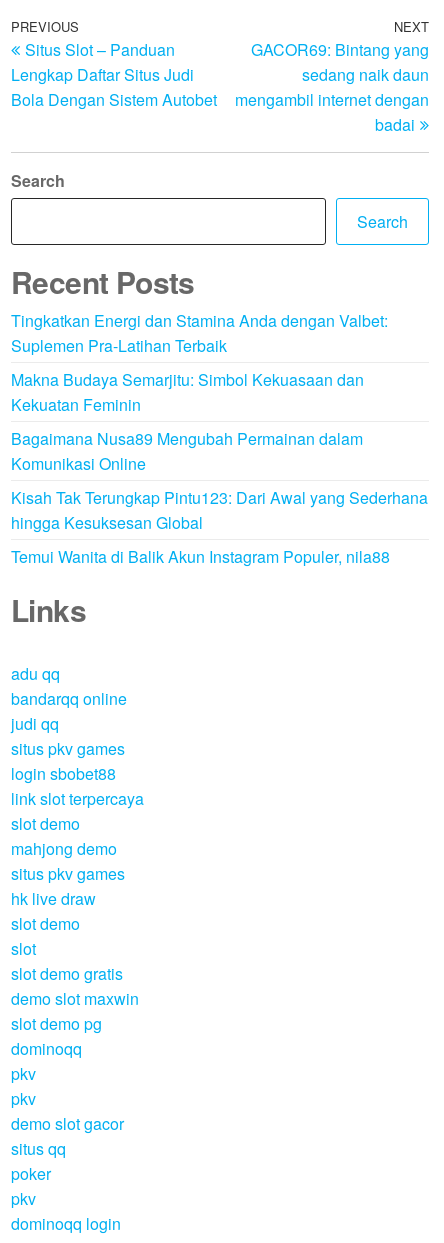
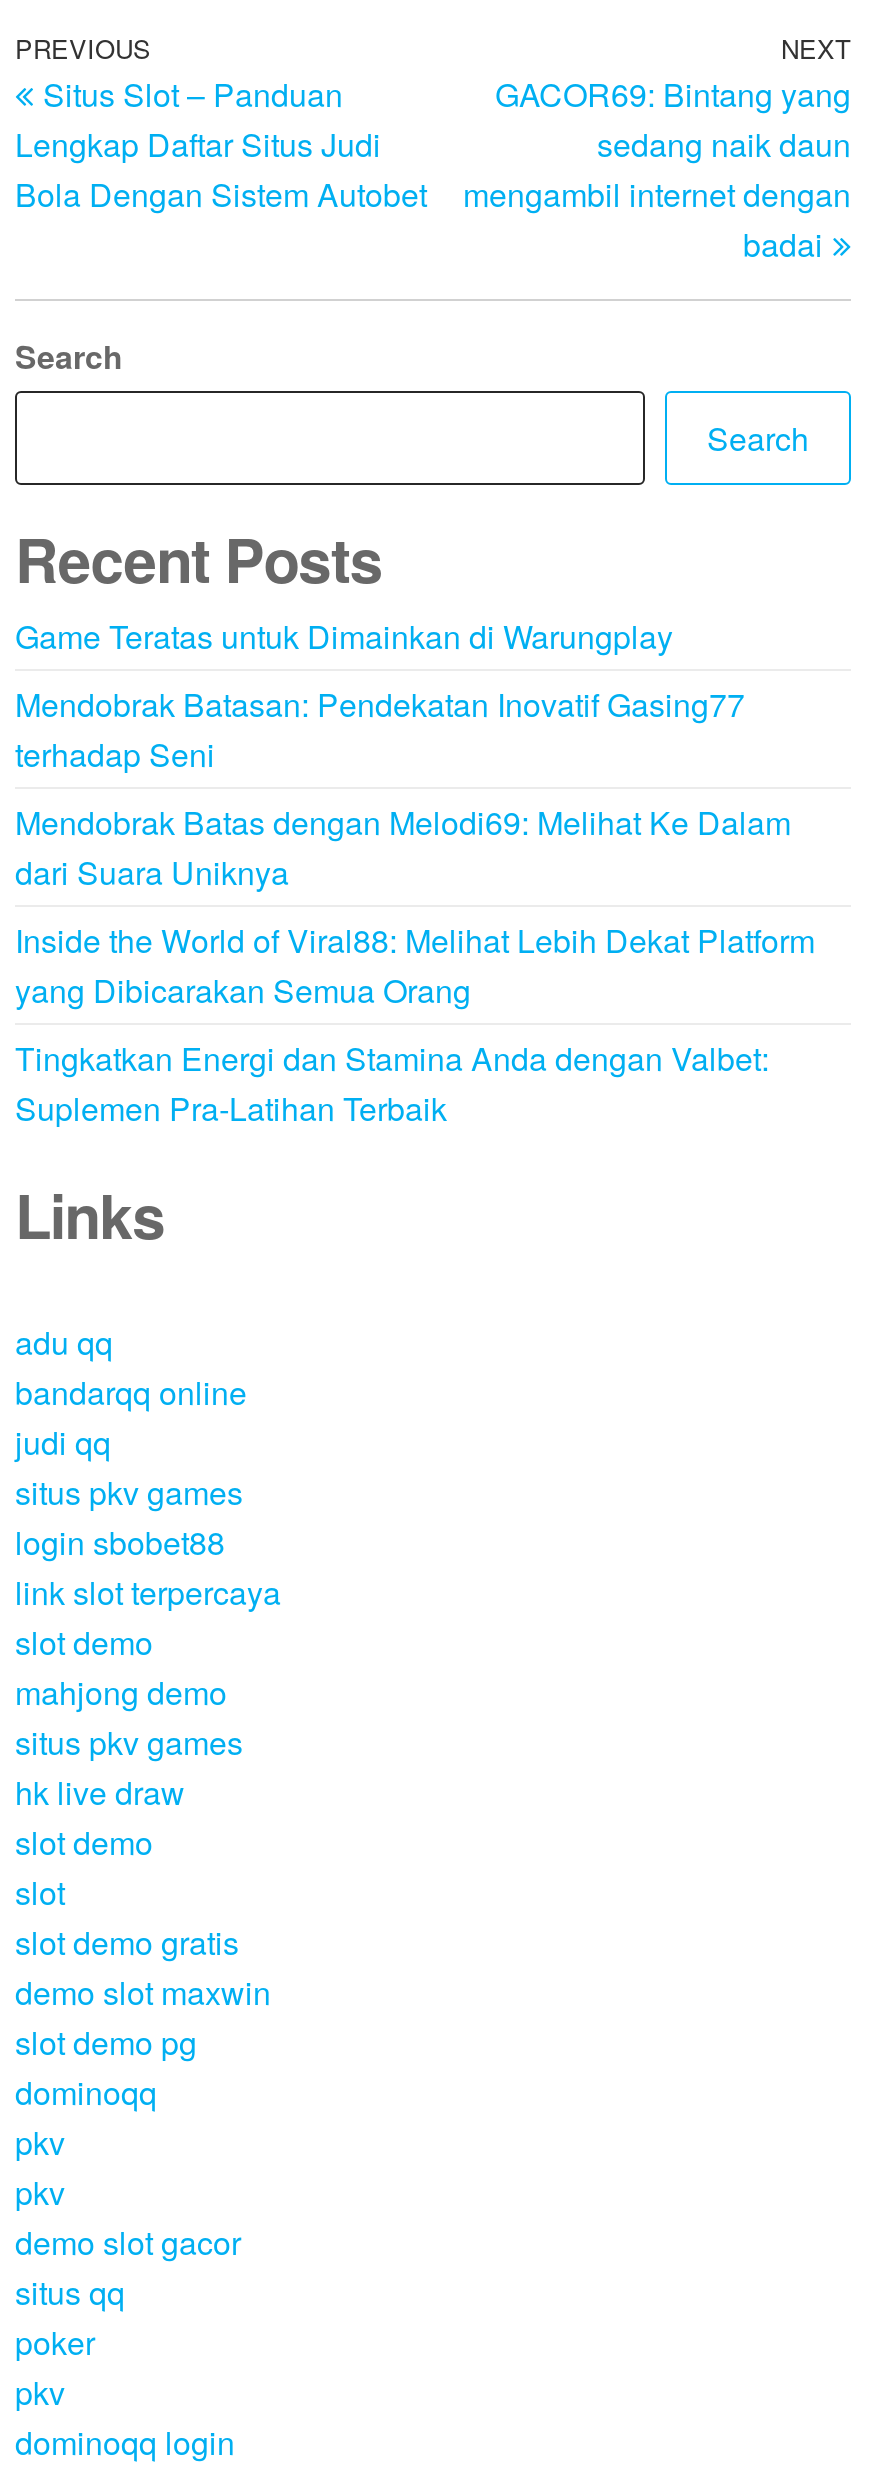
+ Game Teratas untuk Dimainkan di Warungplay
+ Mendobrak Batasan: Pendekatan Inovatif Gasing77
+ terhadap Seni
+ Mendobrak Batas dengan Melodi69: Melihat Ke Dalam
+ dari Suara Uniknya
+ Inside the World of Viral88: Melihat Lebih Dekat Platform
+ yang Dibicarakan Semua Orang

moved down: Tingkatkan Energi dan Stamina Anda dengan Valbet: | Suplemen Pra-Latihan Terbaik

- Makna Budaya Semarjitu: Simbol Kekuasaan dan
- Kekuatan Feminin
- Bagaimana Nusa89 Mengubah Permainan dalam
- Komunikasi Online
- Kisah Tak Terungkap Pintu123: Dari Awal yang Sederhana
- hingga Kesuksesan Global
- Temui Wanita di Balik Akun Instagram Populer, nila88
